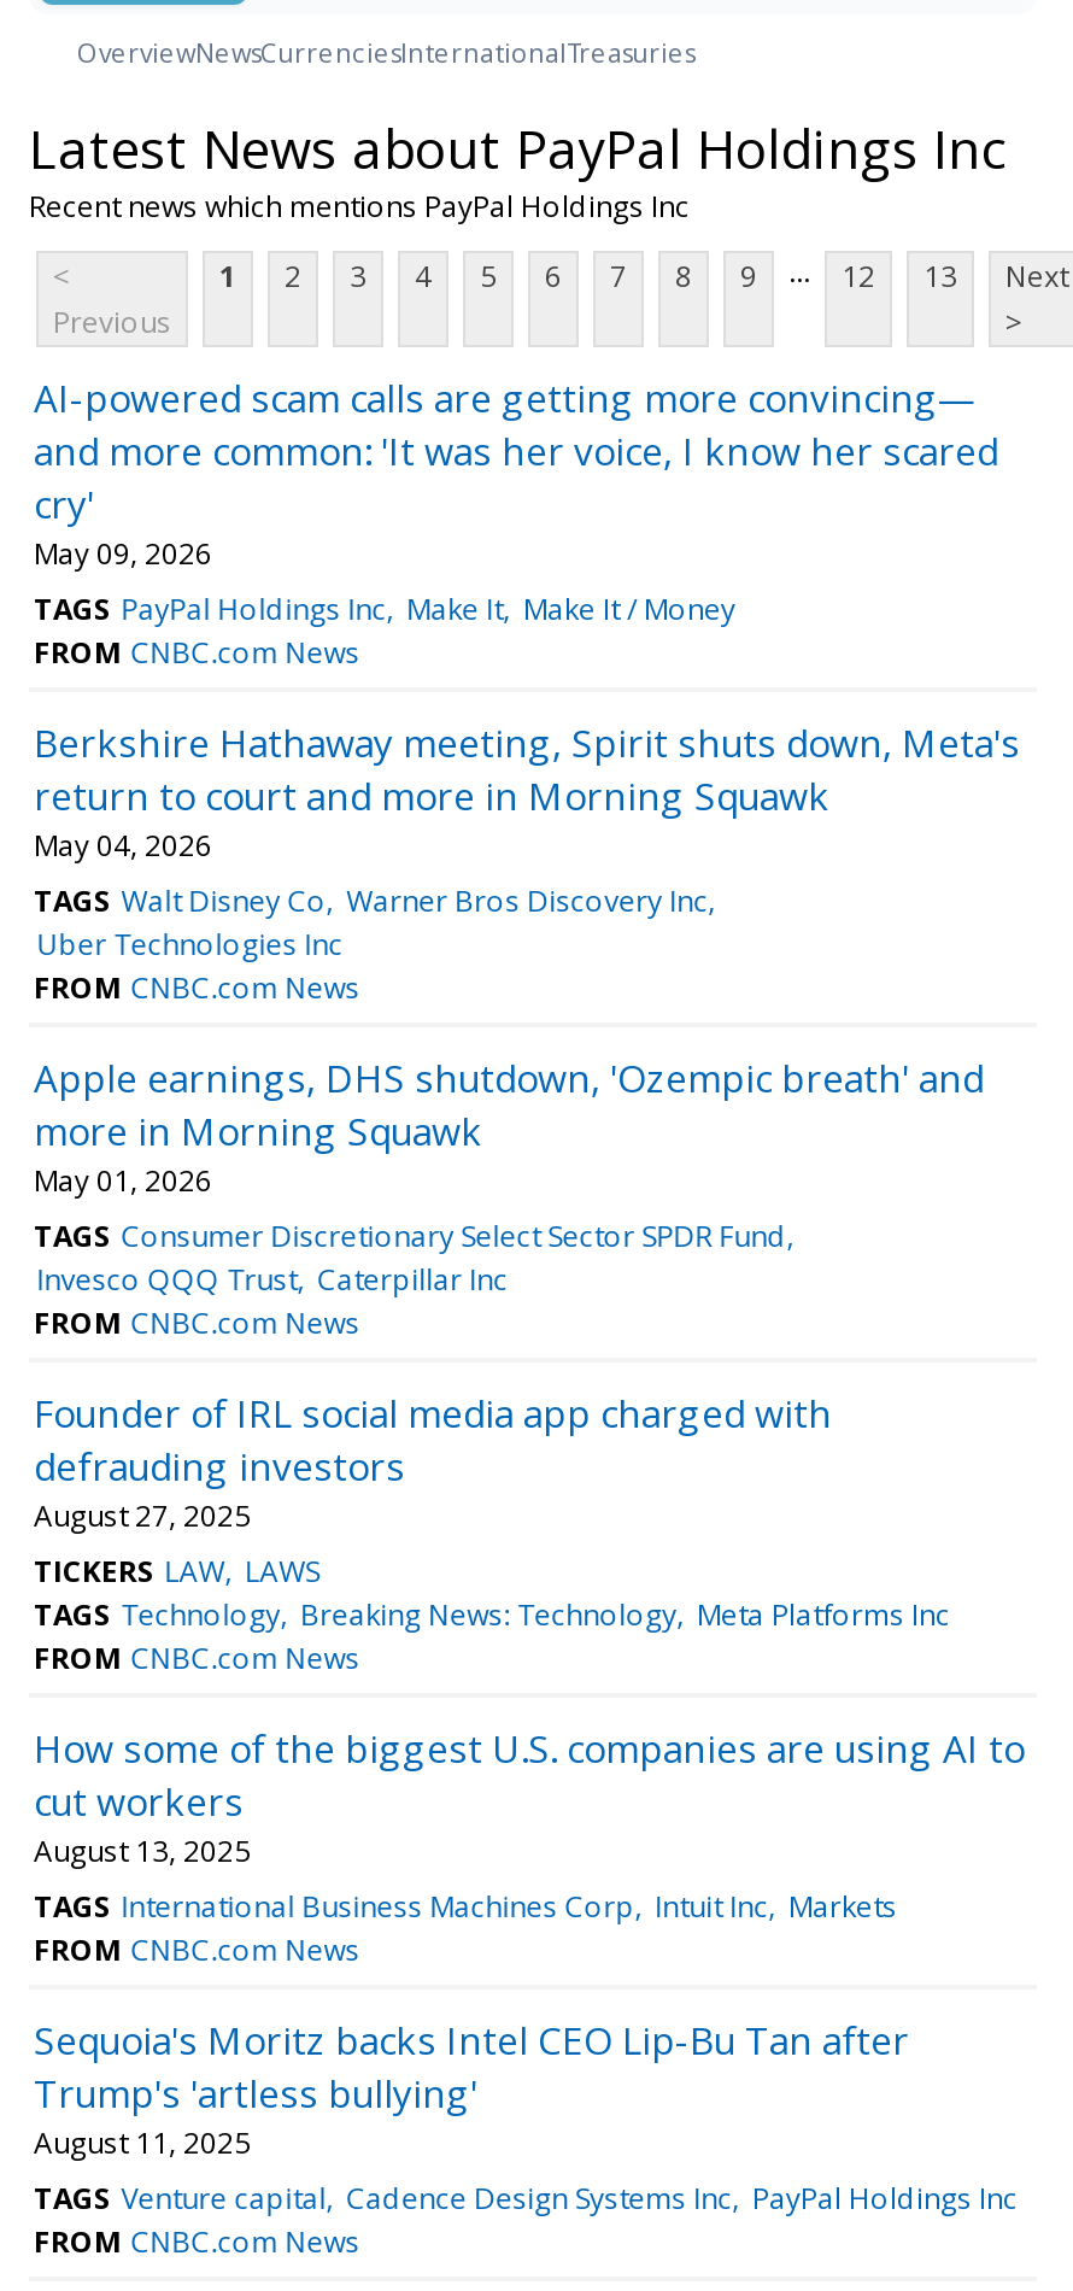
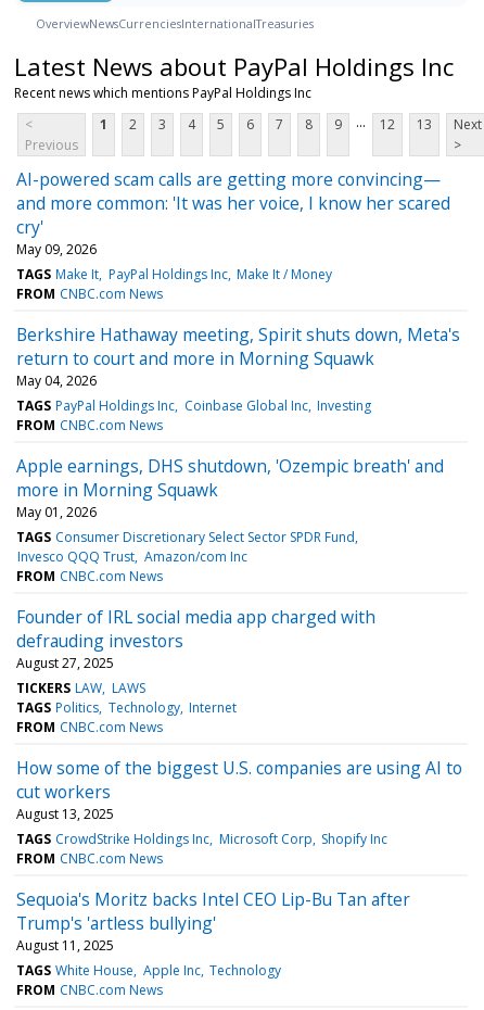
- TAGS PayPal Holdings Inc Make It Make It / Money
+ TAGS Make It PayPal Holdings Inc Make It / Money

- TAGS Walt Disney Co Warner Bros Discovery Inc
- Uber Technologies Inc
+ TAGS PayPal Holdings Inc Coinbase Global Inc Investing

- Invesco QQQ Trust Caterpillar Inc
+ Invesco QQQ Trust Amazon/com Inc

- TAGS Technology Breaking News: Technology Meta Platforms Inc
+ TAGS Politics Technology Internet

- TAGS International Business Machines Corp Intuit Inc Markets
+ TAGS CrowdStrike Holdings Inc Microsoft Corp Shopify Inc

- TAGS Venture capital Cadence Design Systems Inc PayPal Holdings Inc
+ TAGS White House Apple Inc Technology
